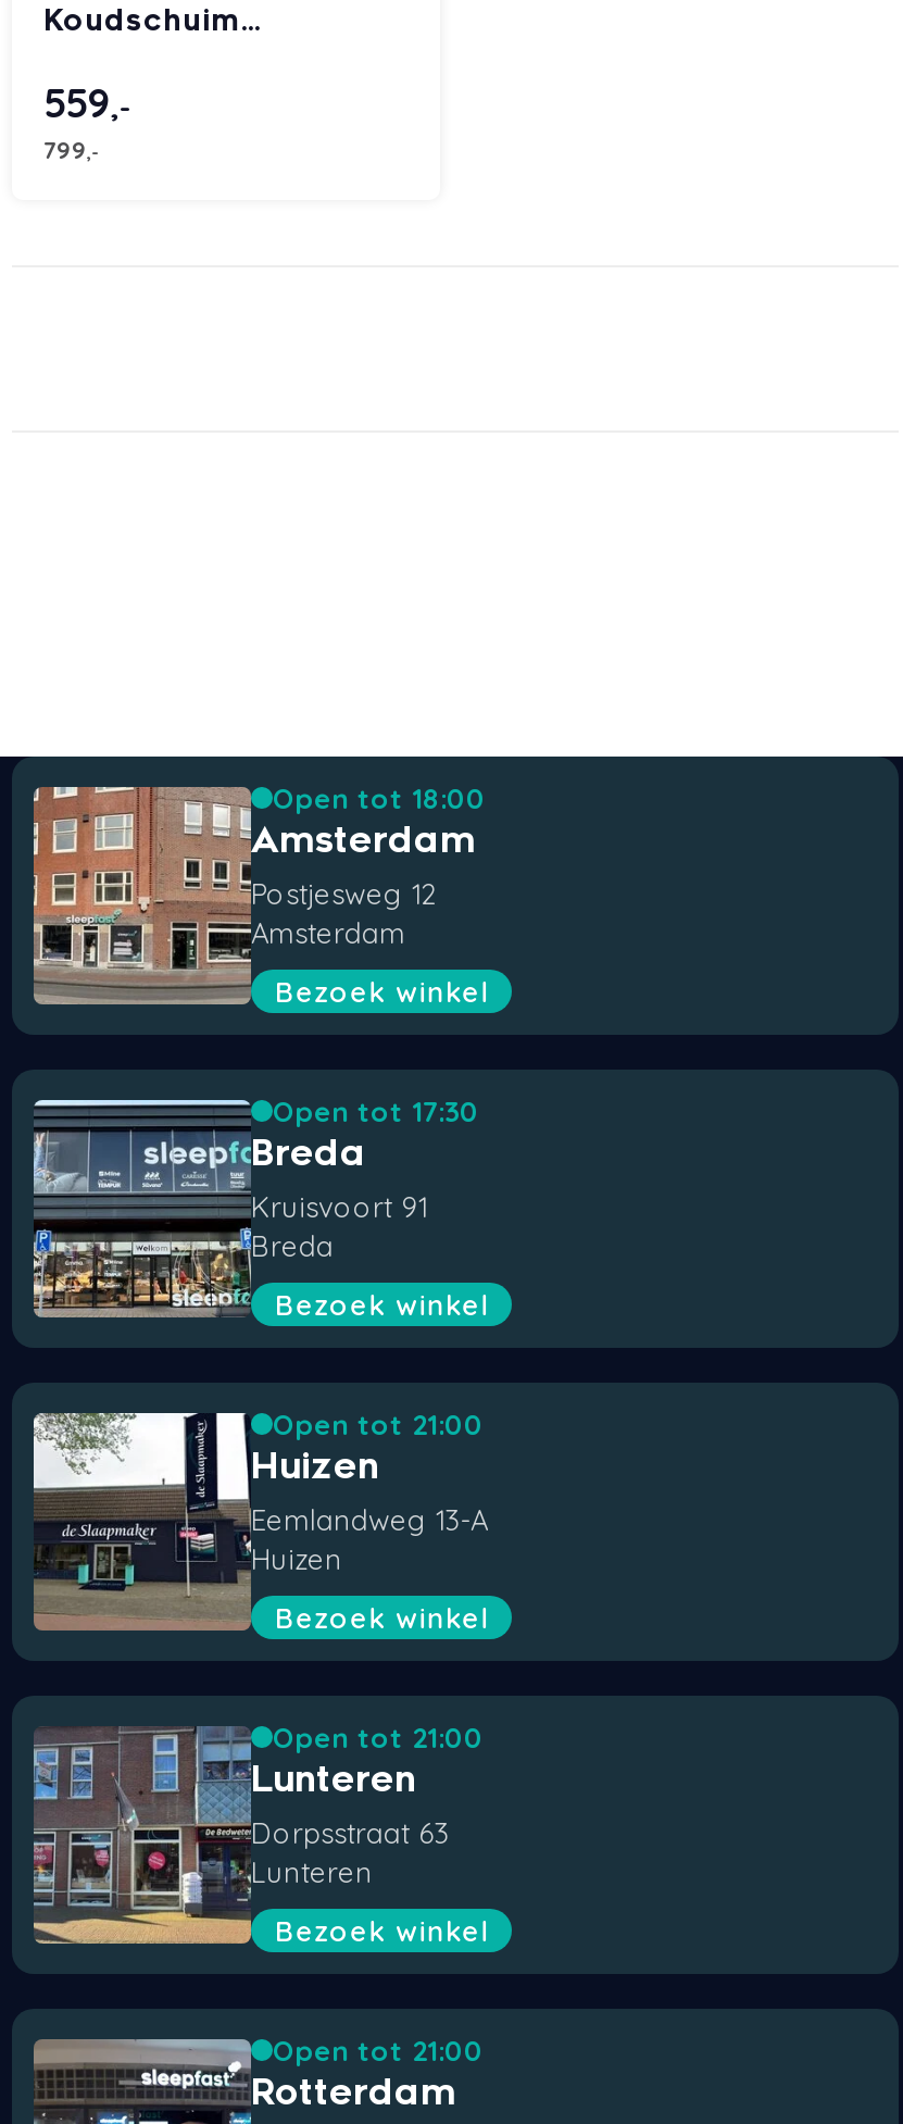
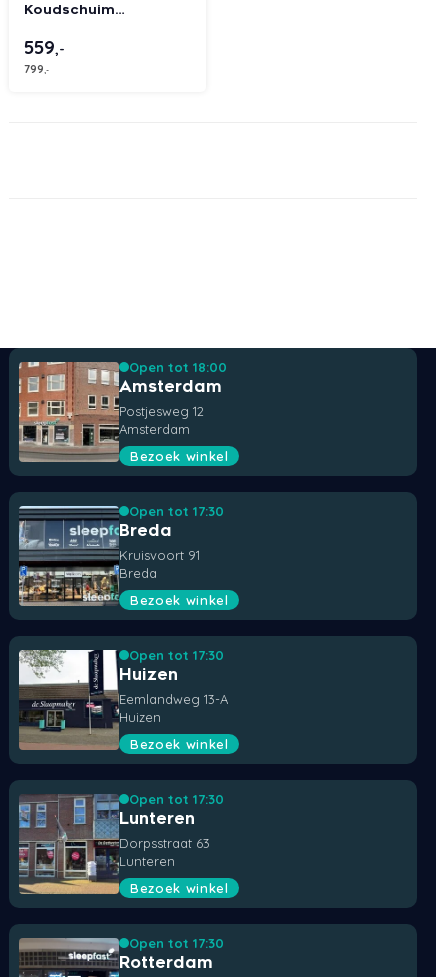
- Open tot 21:00
+ Open tot 17:30

- Open tot 21:00
+ Open tot 17:30

- Open tot 21:00
+ Open tot 17:30
